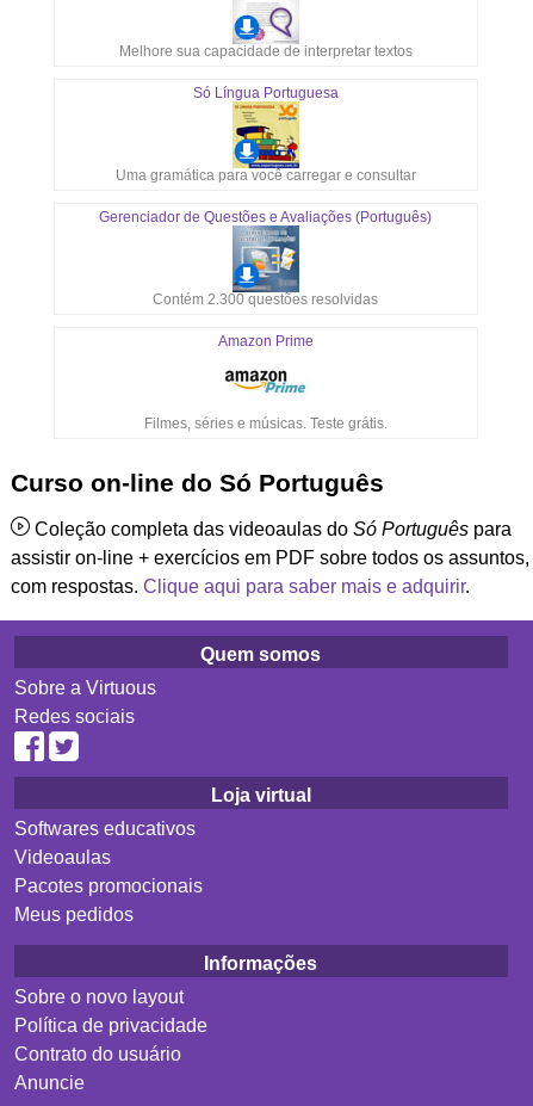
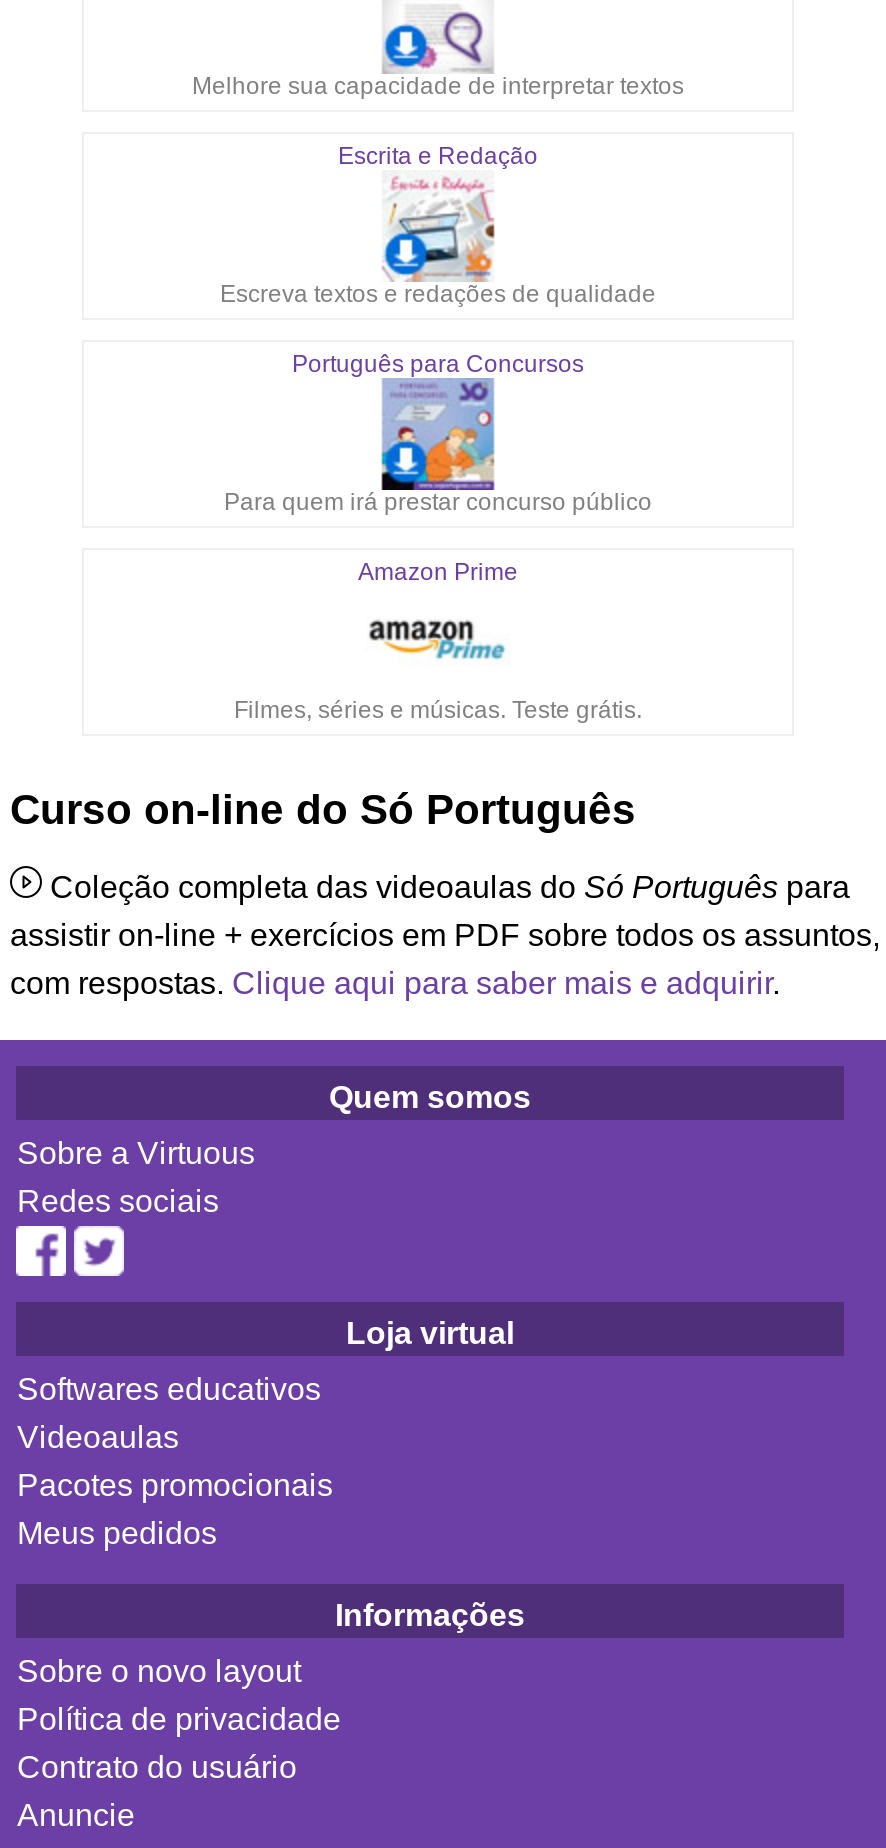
- Só Língua Portuguesa
+ Escrita e Redação

- [image]
- Uma gramática para você carregar e consultar
+ [image]
+ Escreva textos e redações de qualidade

- Gerenciador de Questões e Avaliações (Português)
+ Português para Concursos

- [image]
- Contém 2.300 questões resolvidas
+ [image]
+ Para quem irá prestar concurso público
